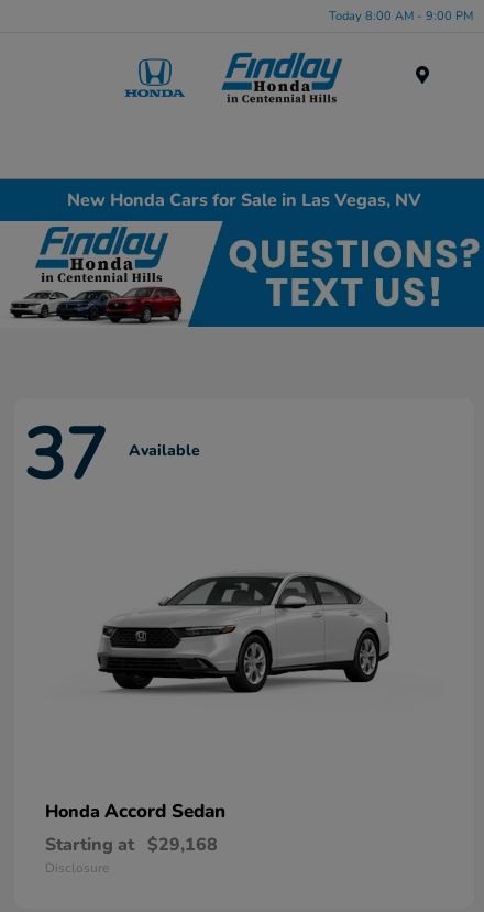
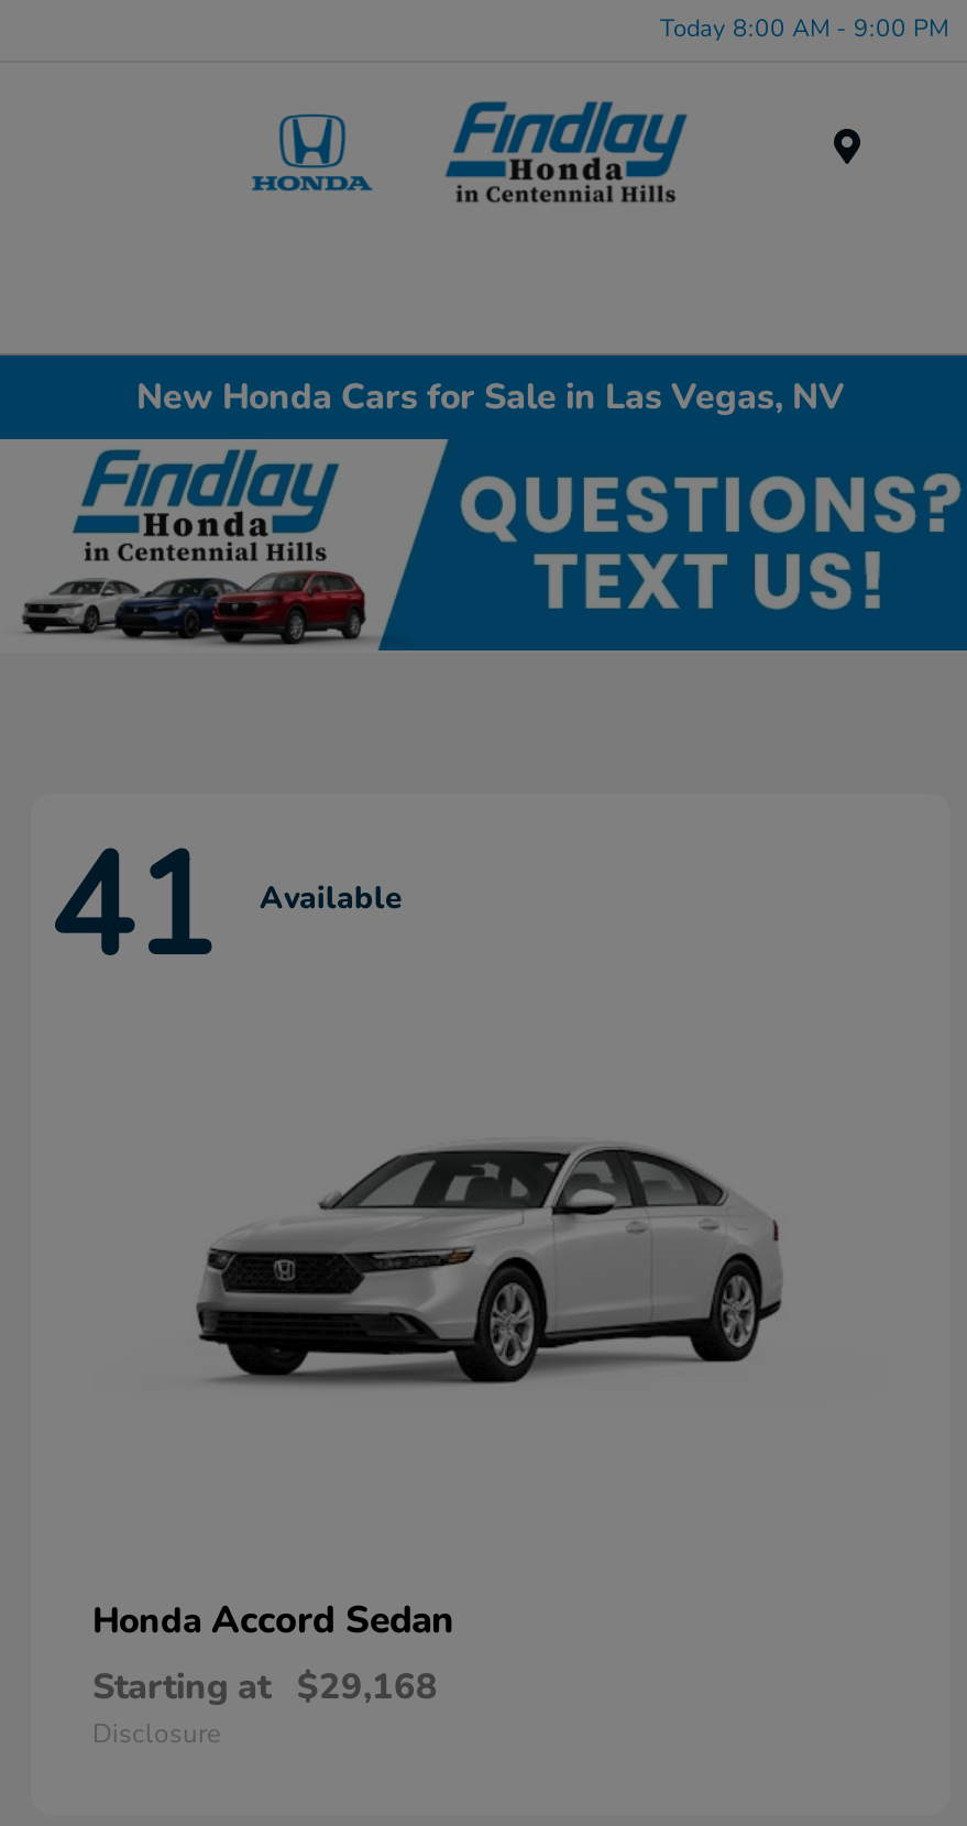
- 37 Available
+ 41 Available
